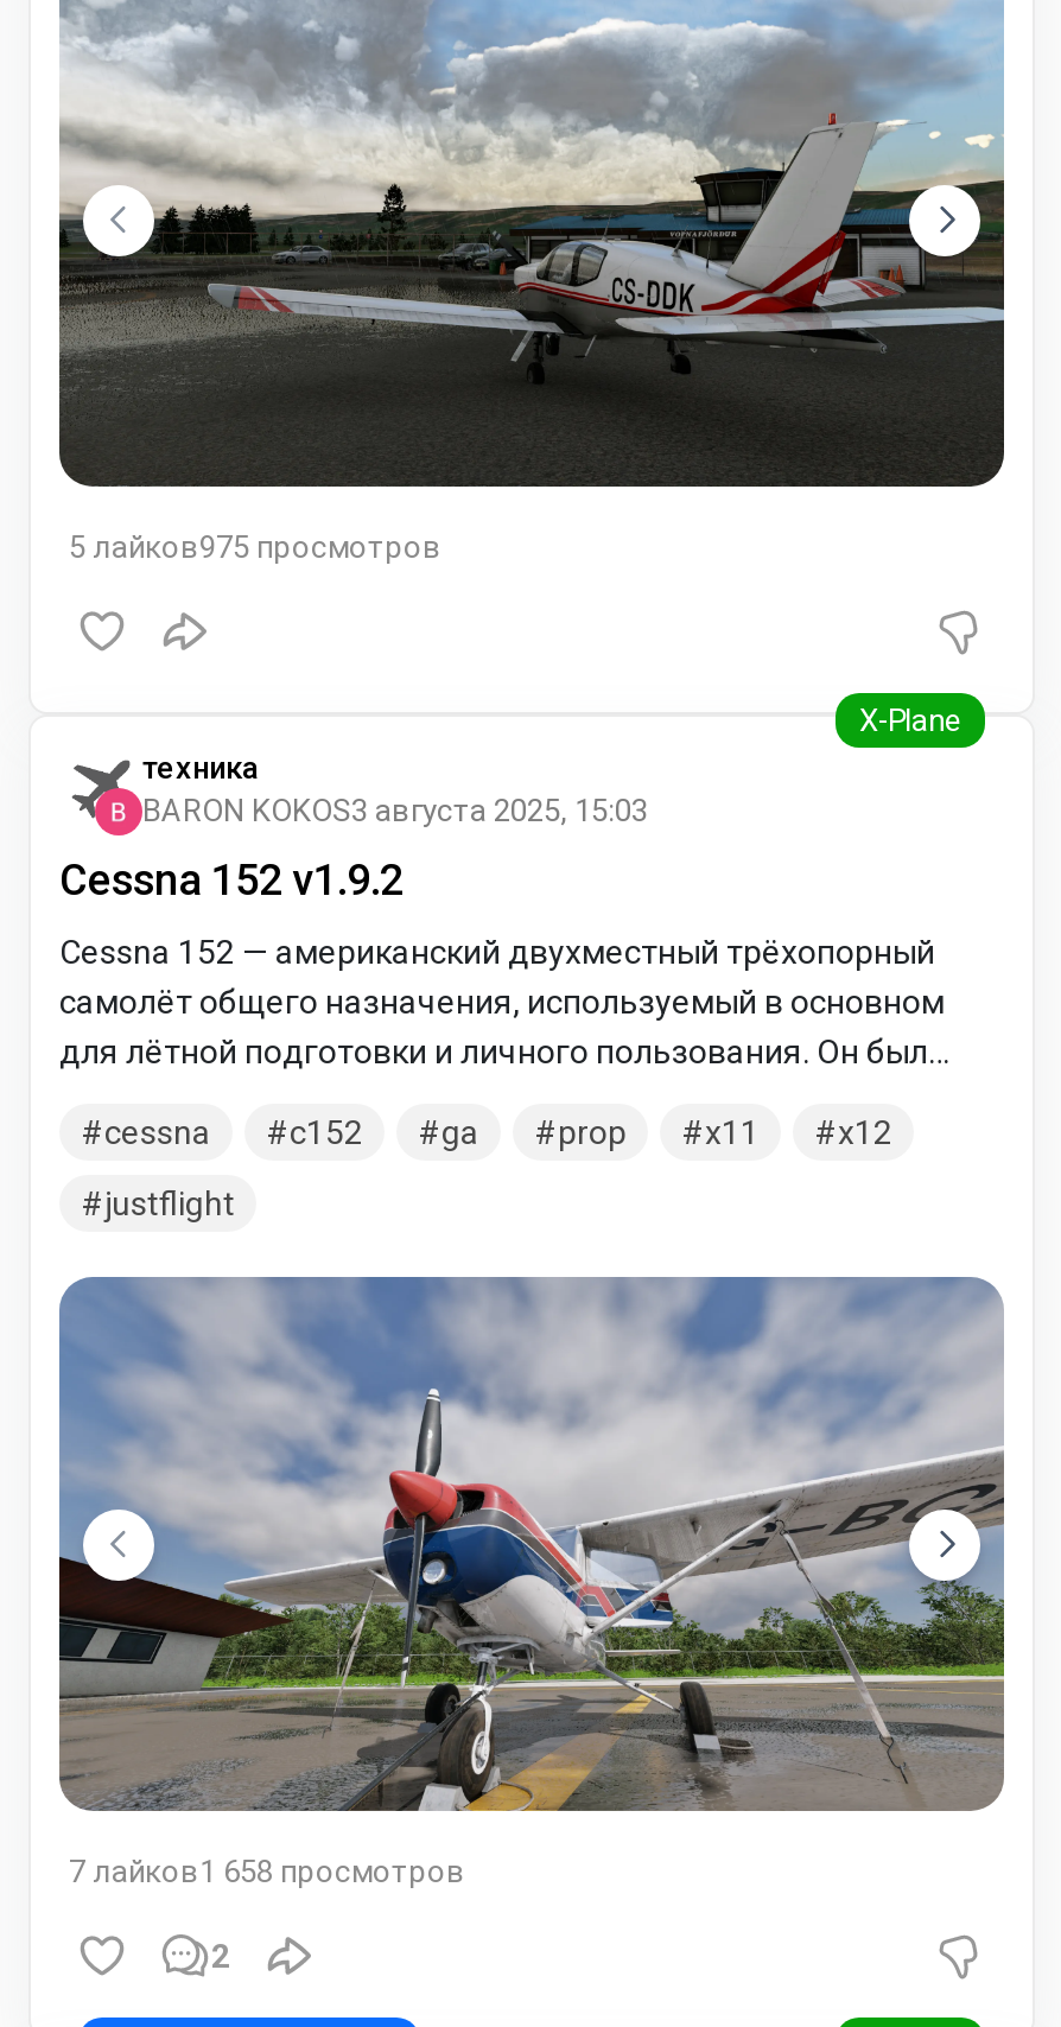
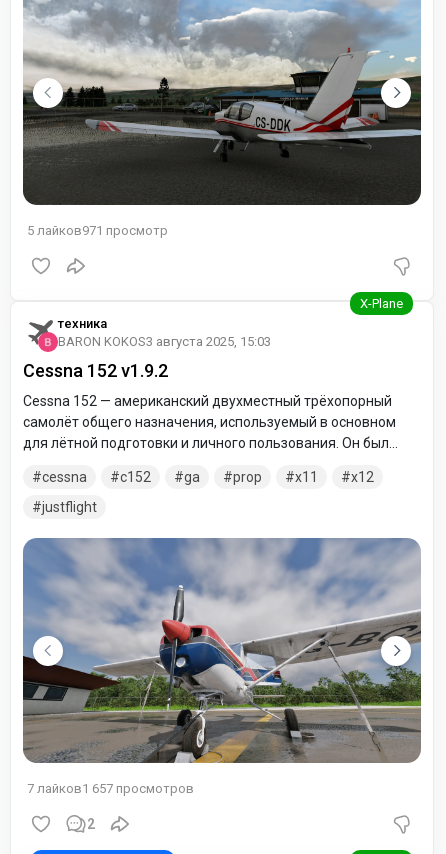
- 5 лайков975 просмотров
+ 5 лайков971 просмотр

- 7 лайков1 658 просмотров
+ 7 лайков1 657 просмотров
